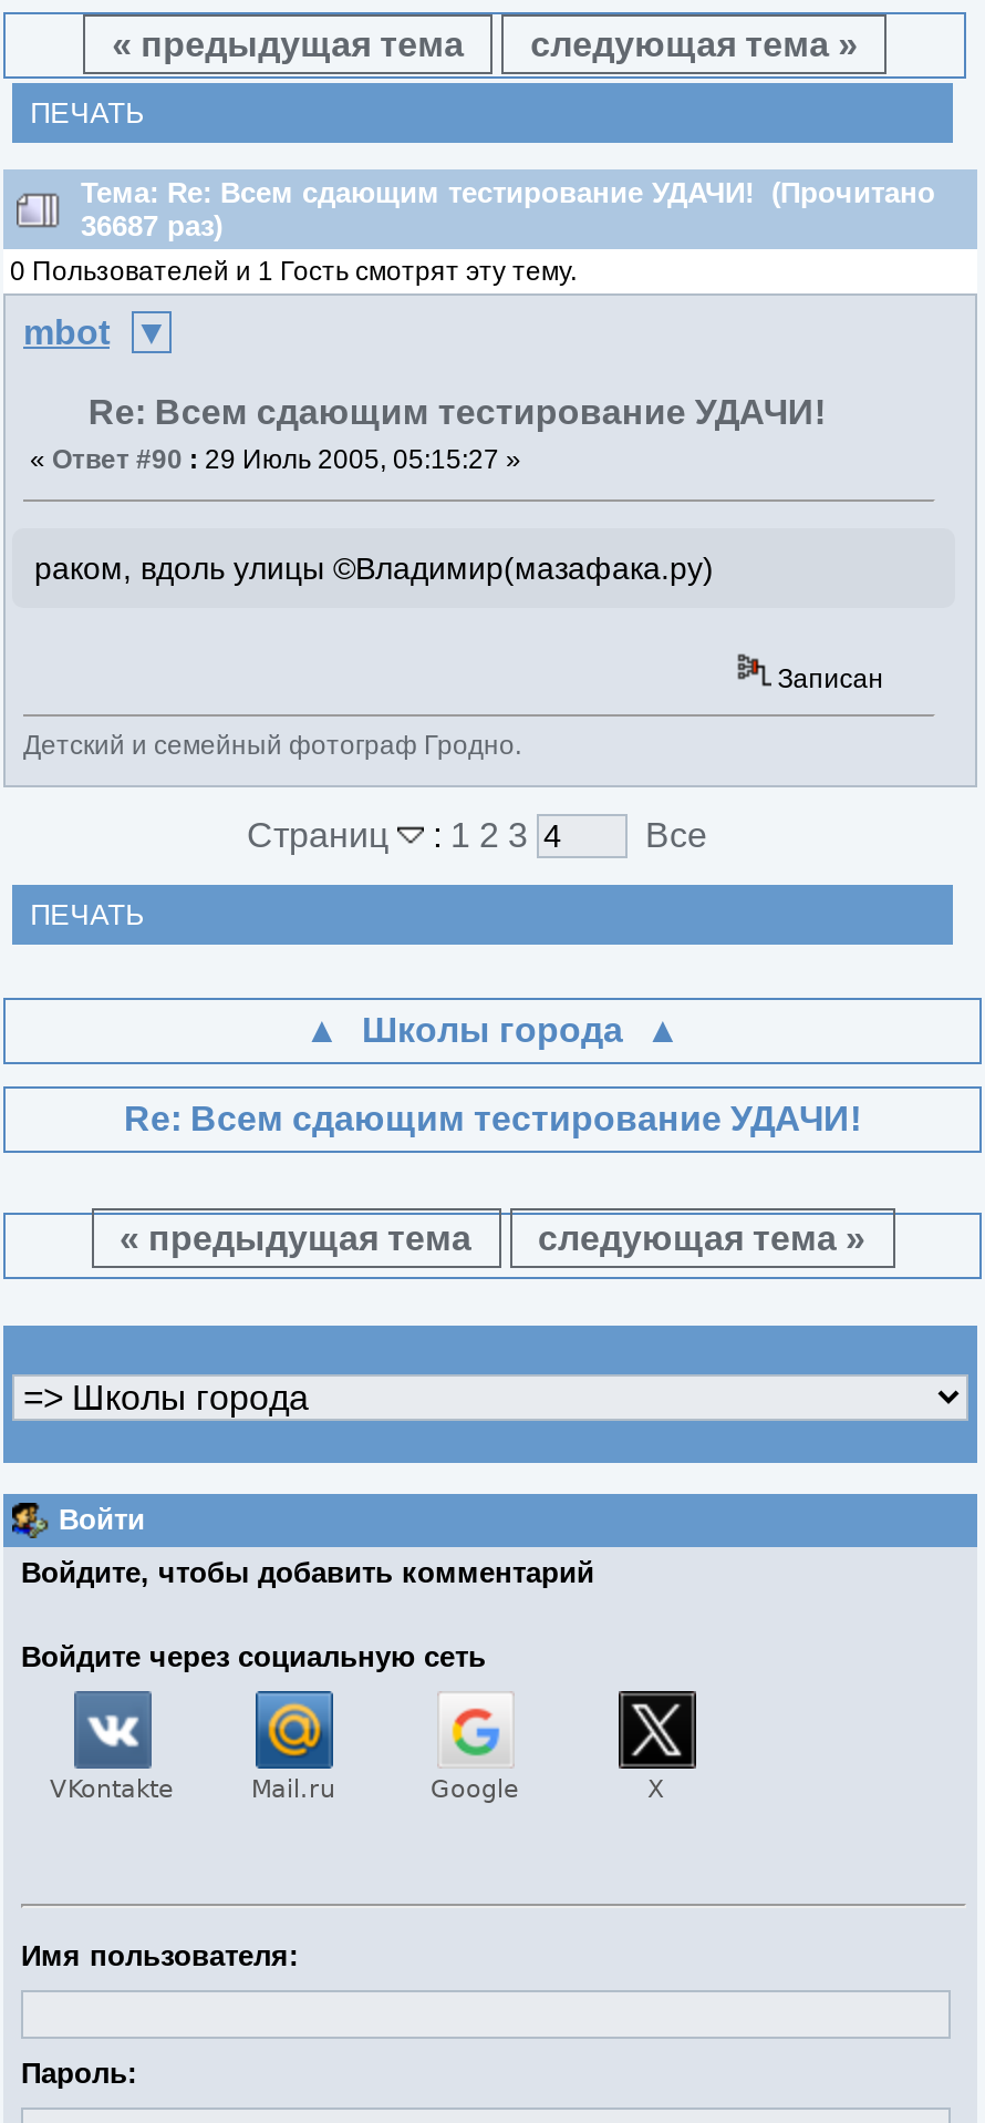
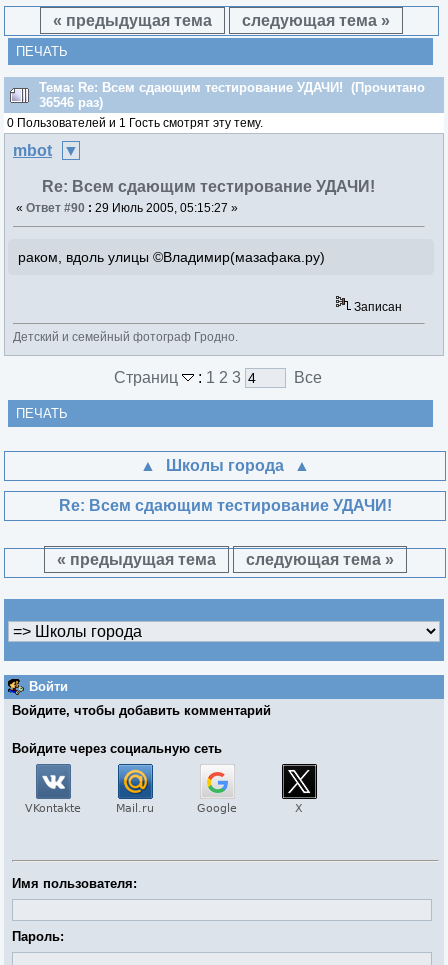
- 36687 раз)
+ 36546 раз)
